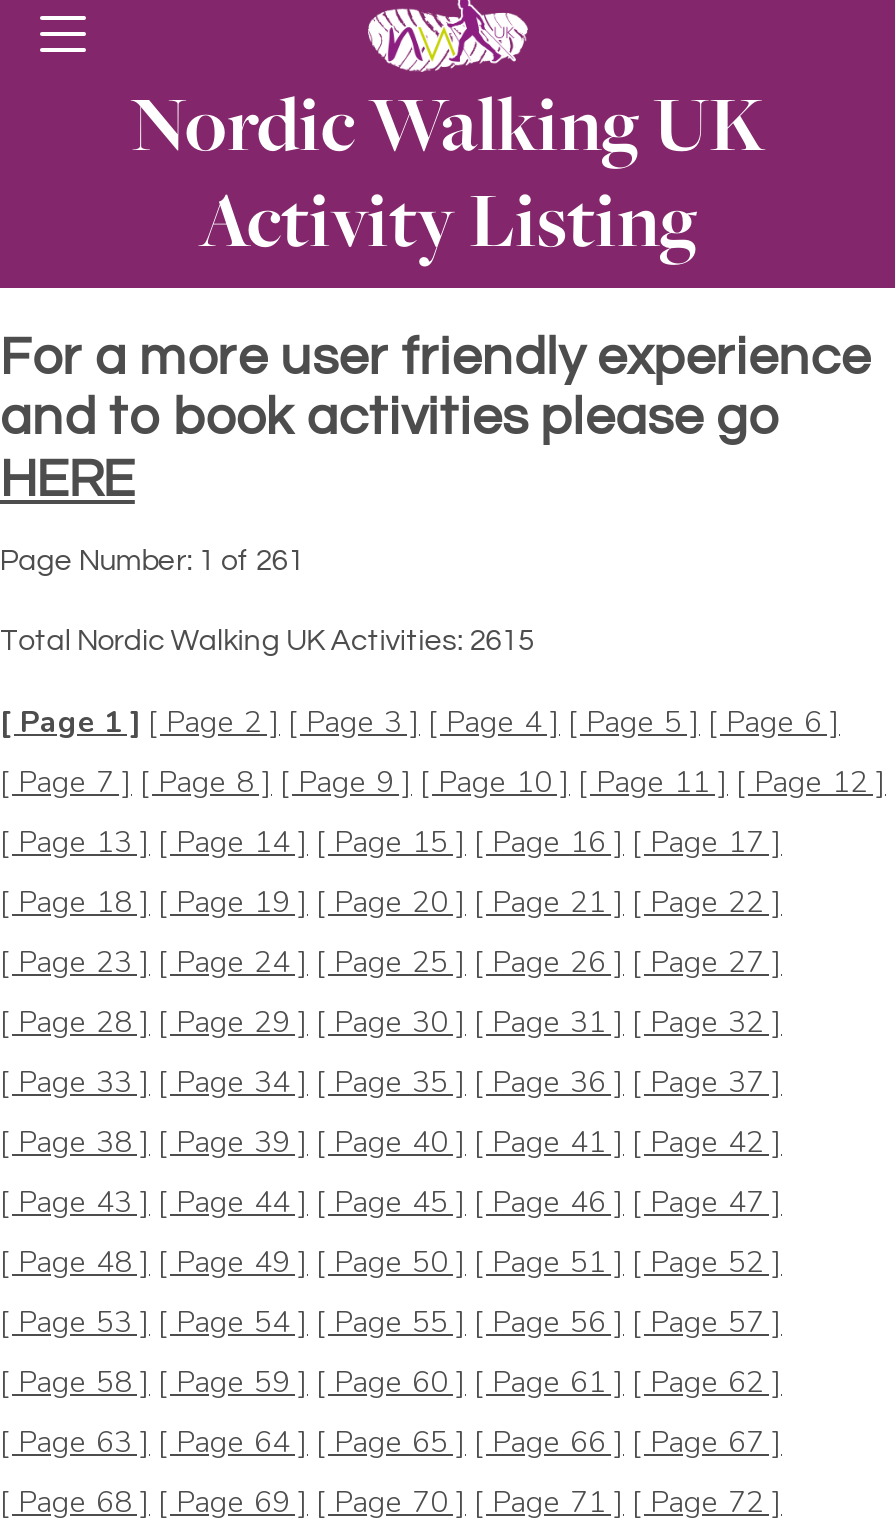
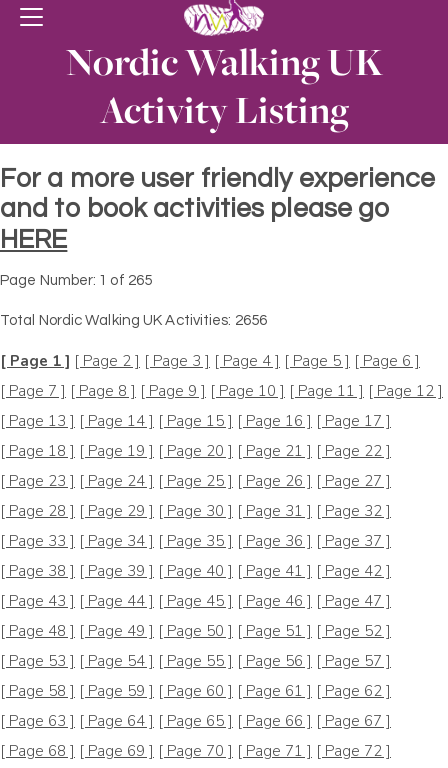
- Page Number: 1 of 261
+ Page Number: 1 of 265

- Total Nordic Walking UK Activities: 2615
+ Total Nordic Walking UK Activities: 2656
